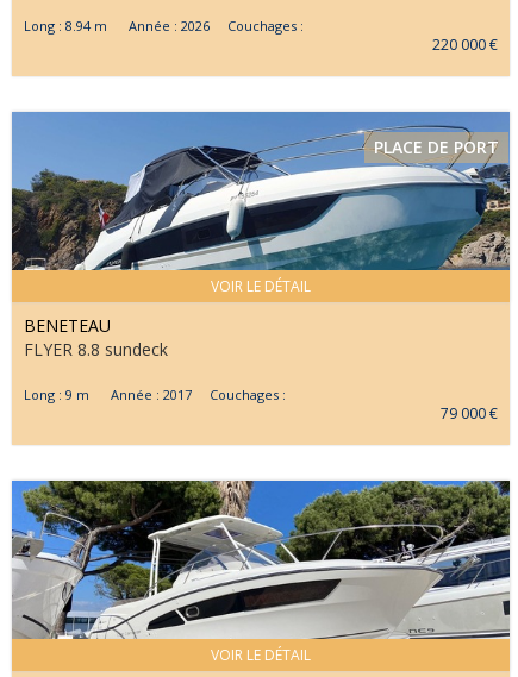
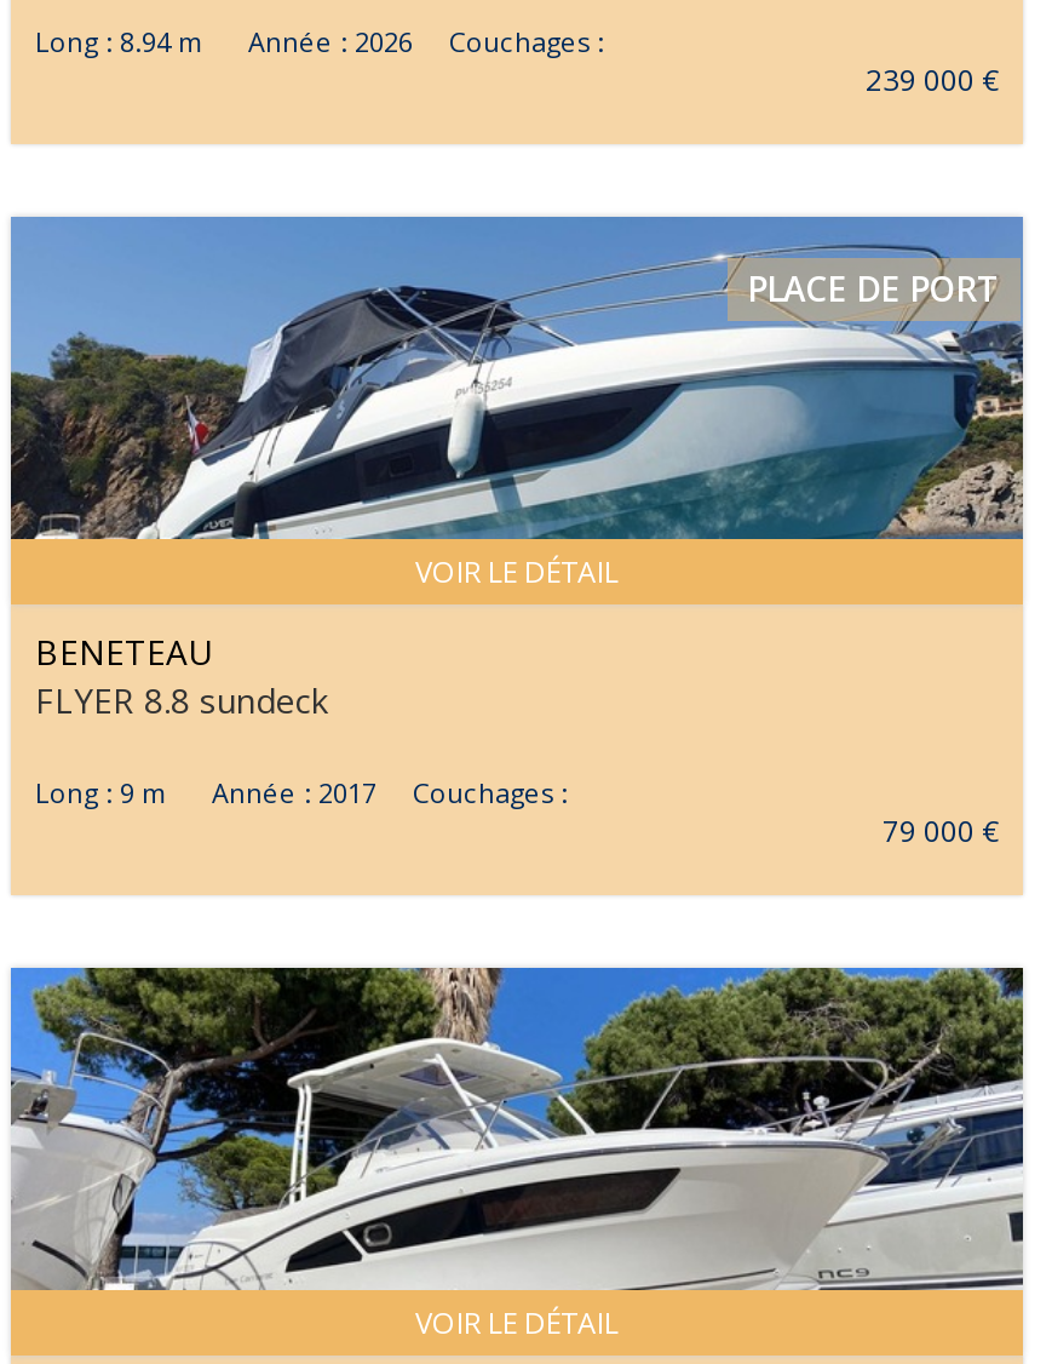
- 220 000 €
+ 239 000 €
